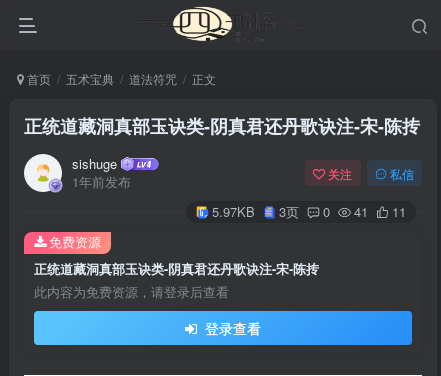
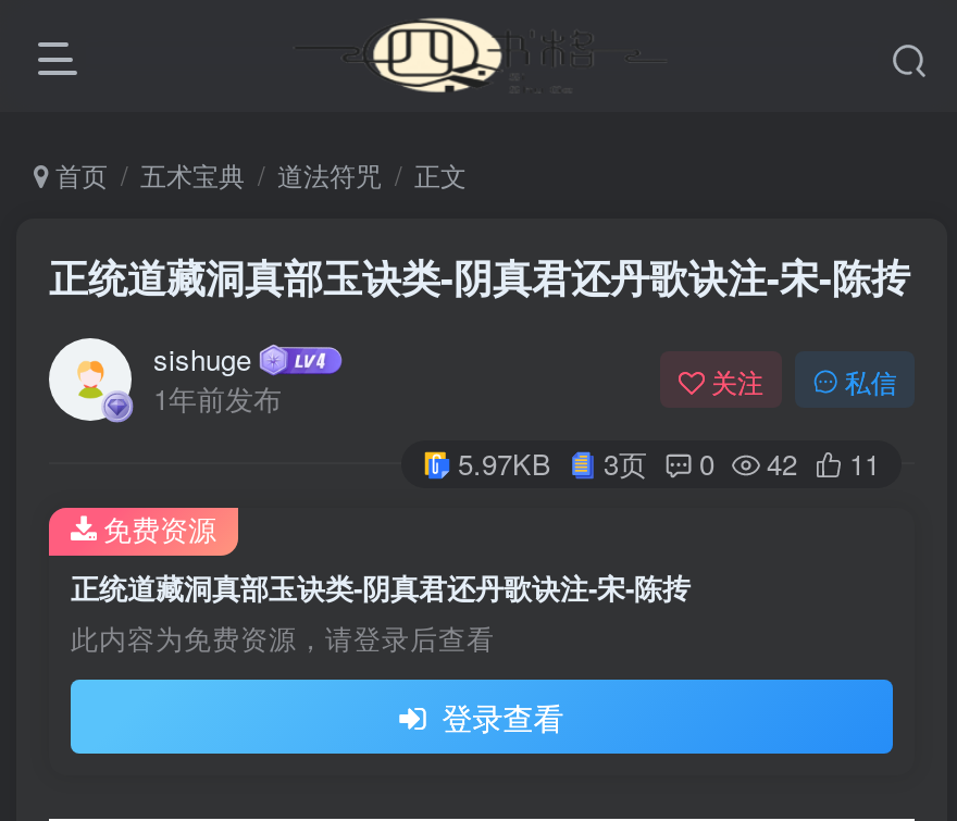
- 5.97KB 3页 0 41 11
+ 5.97KB 3页 0 42 11
